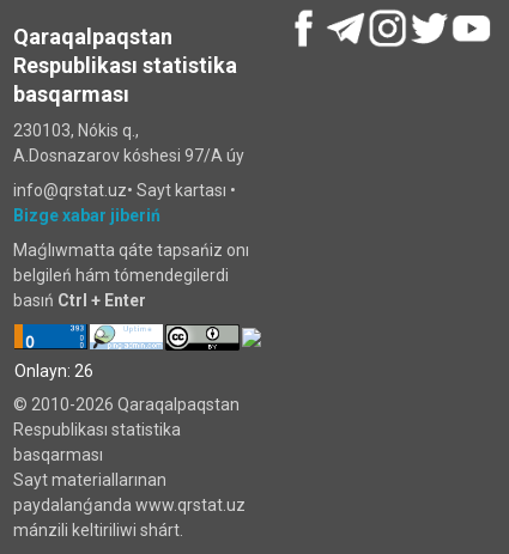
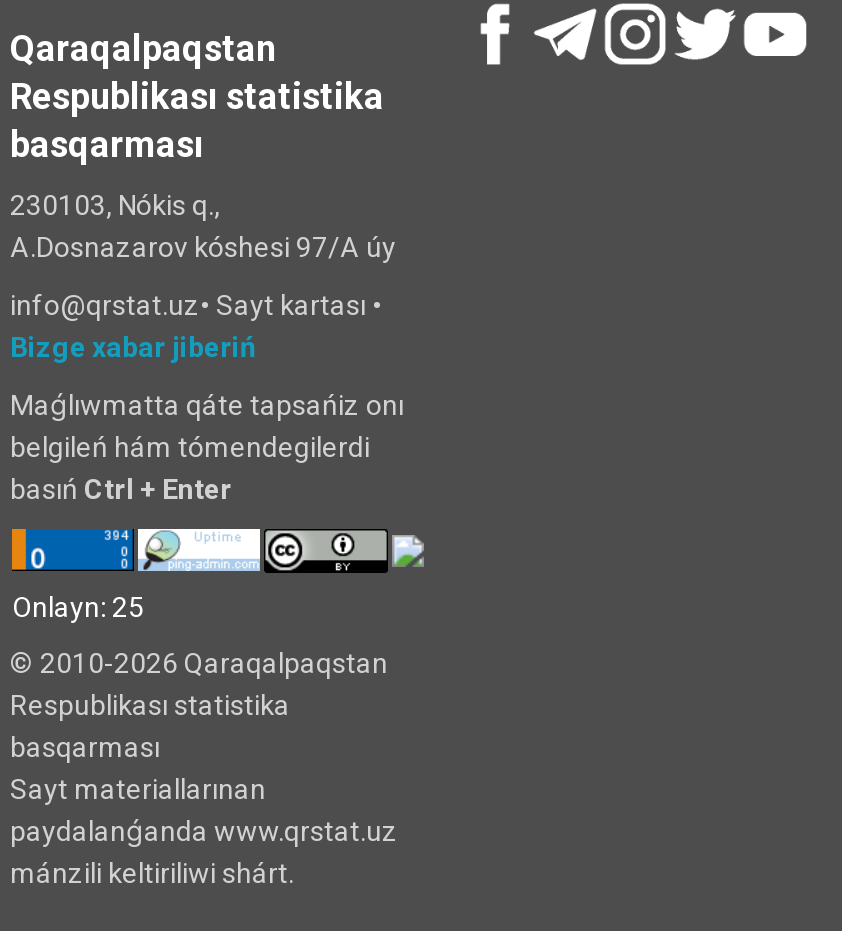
- Onlayn: 26
+ Onlayn: 25
